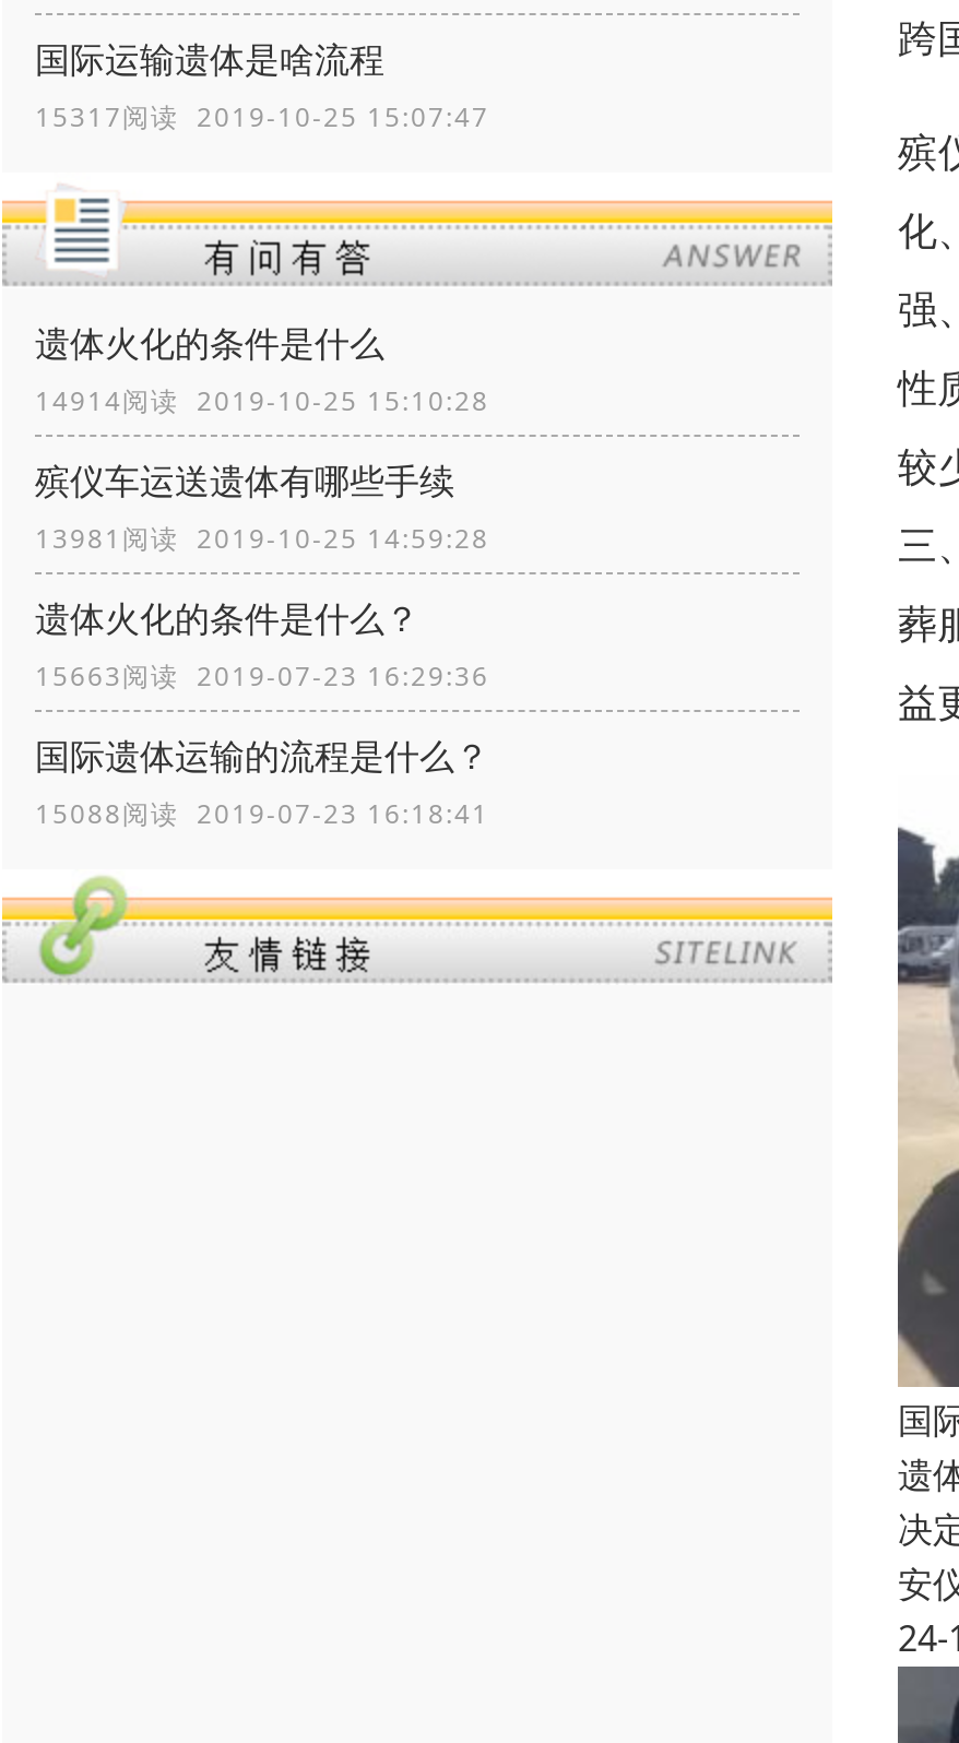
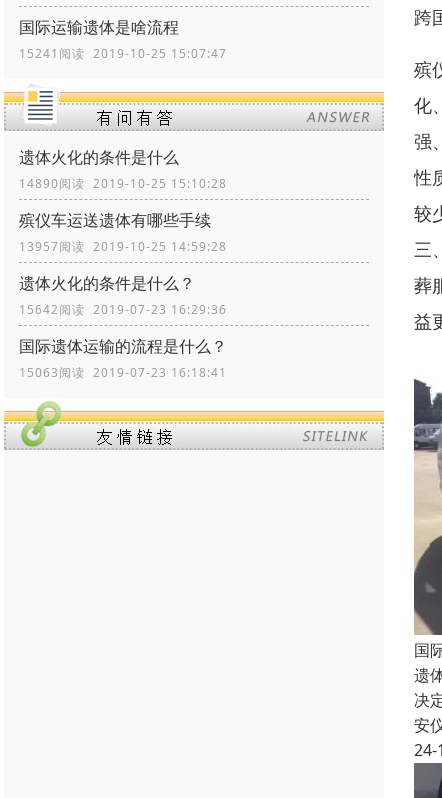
- 15317阅读 2019-10-25 15:07:47
+ 15241阅读 2019-10-25 15:07:47

- 14914阅读 2019-10-25 15:10:28
+ 14890阅读 2019-10-25 15:10:28

- 13981阅读 2019-10-25 14:59:28
+ 13957阅读 2019-10-25 14:59:28

- 15663阅读 2019-07-23 16:29:36
+ 15642阅读 2019-07-23 16:29:36

- 15088阅读 2019-07-23 16:18:41
+ 15063阅读 2019-07-23 16:18:41
